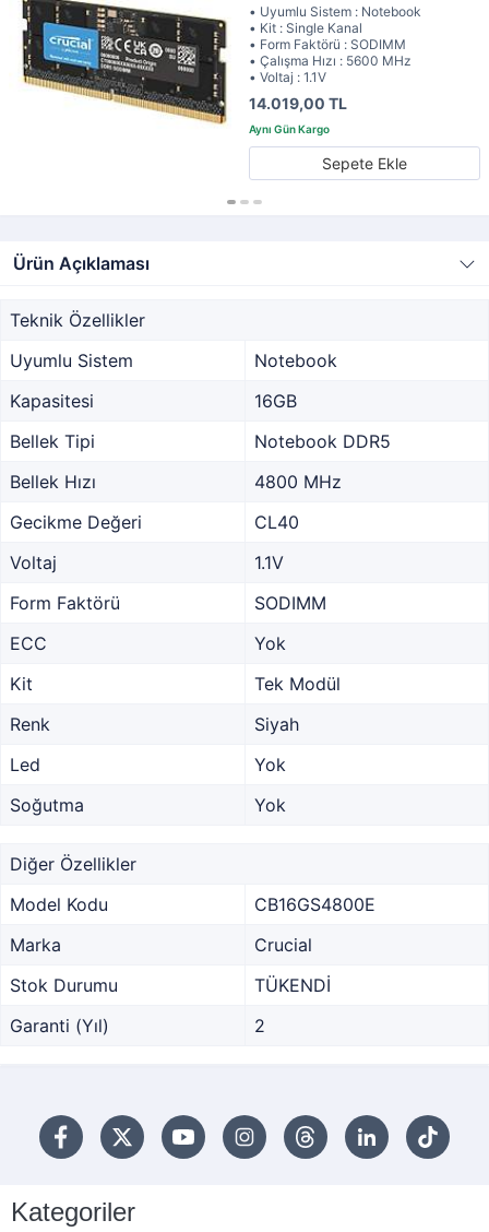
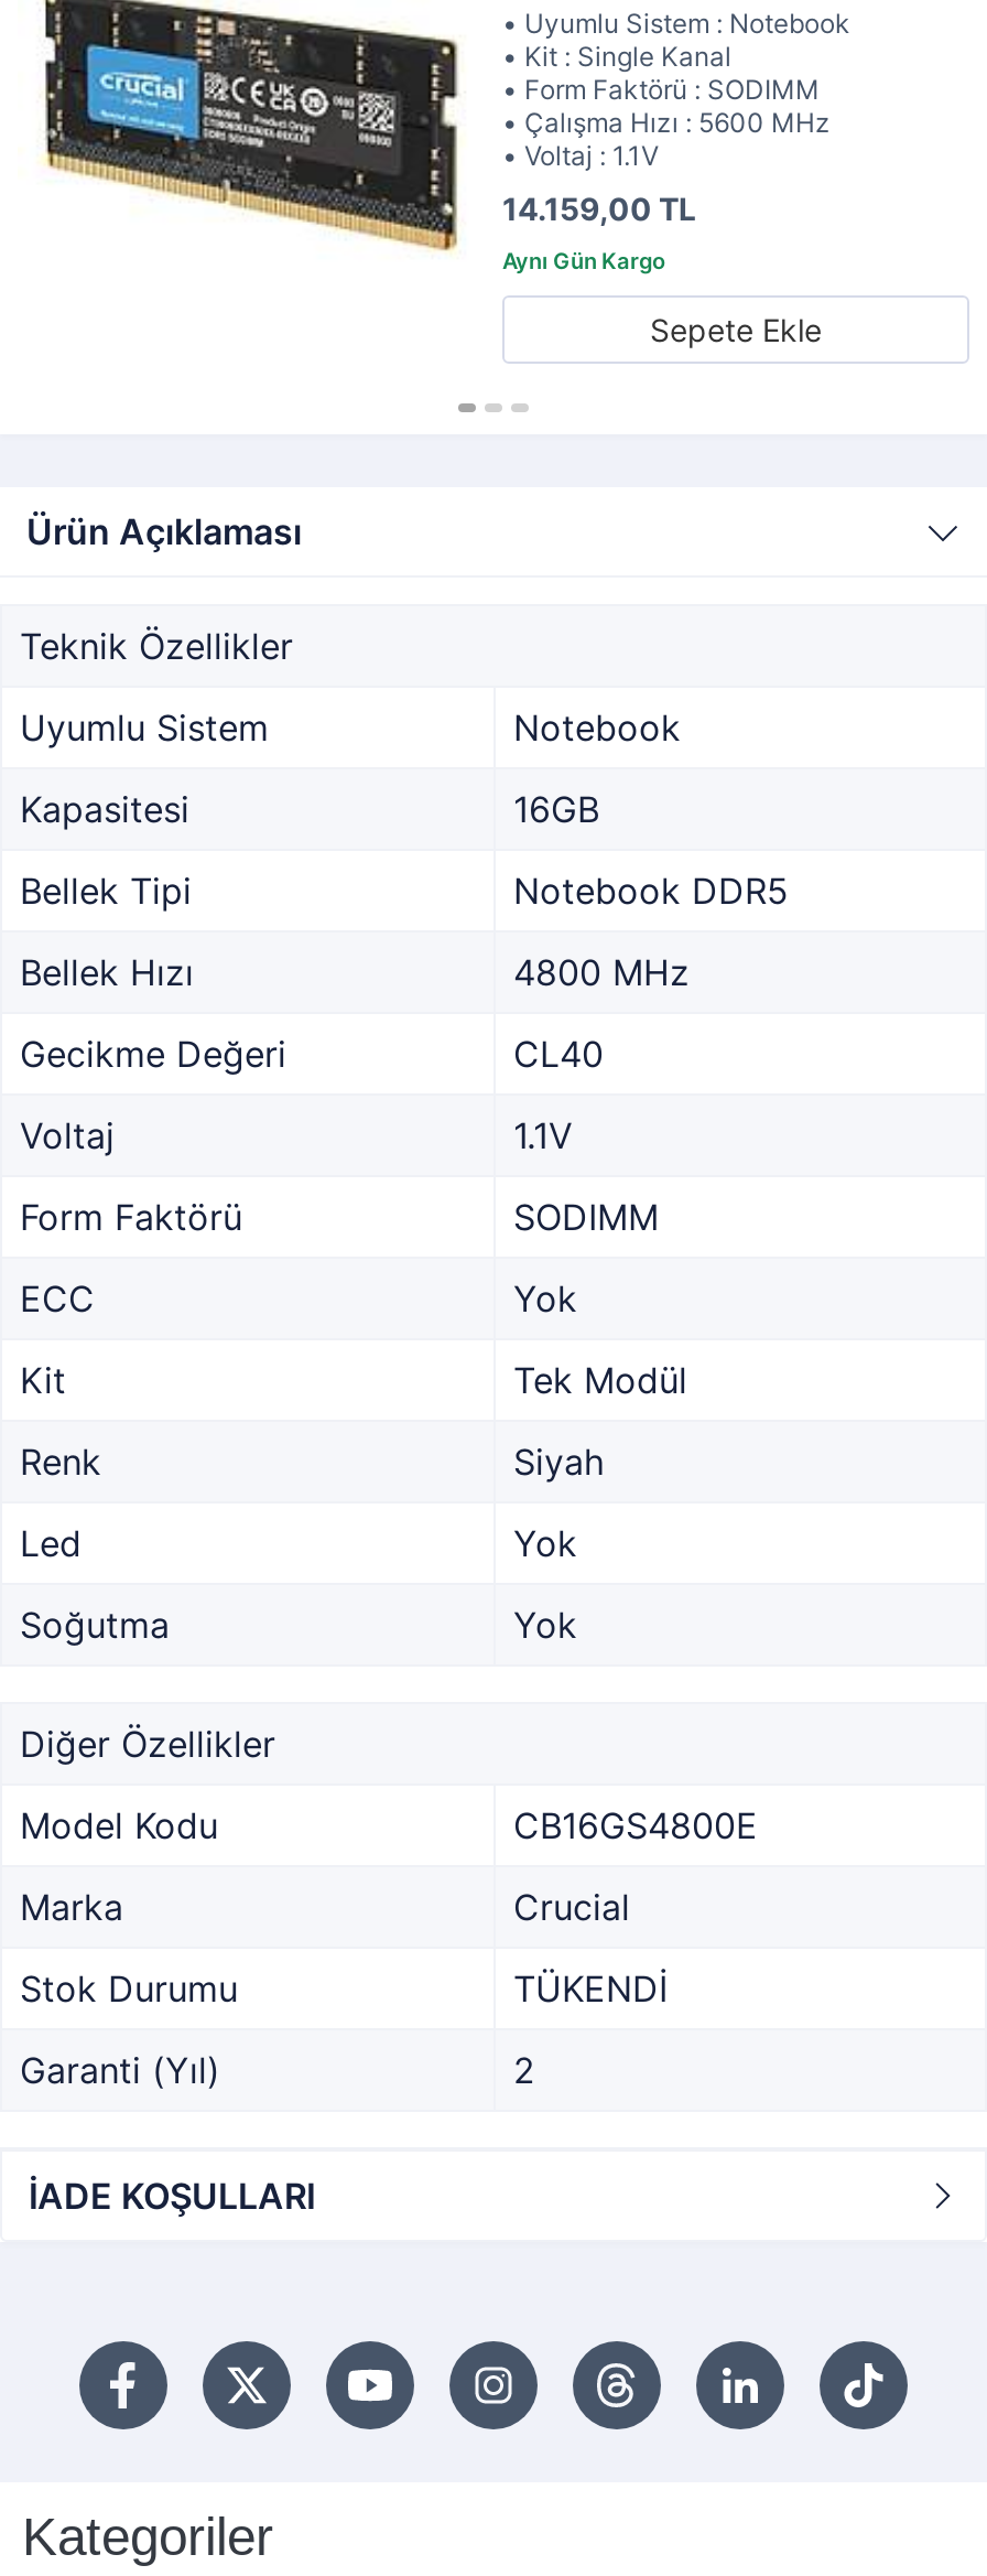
- 14.019,00 TL
+ 14.159,00 TL

+ İADE KOŞULLARI
